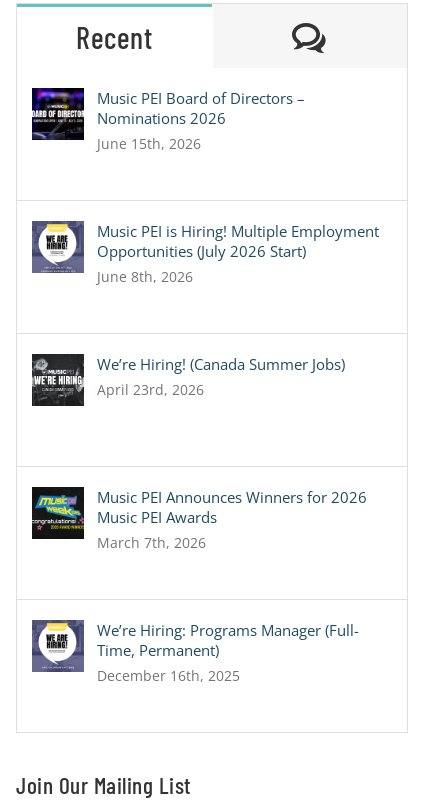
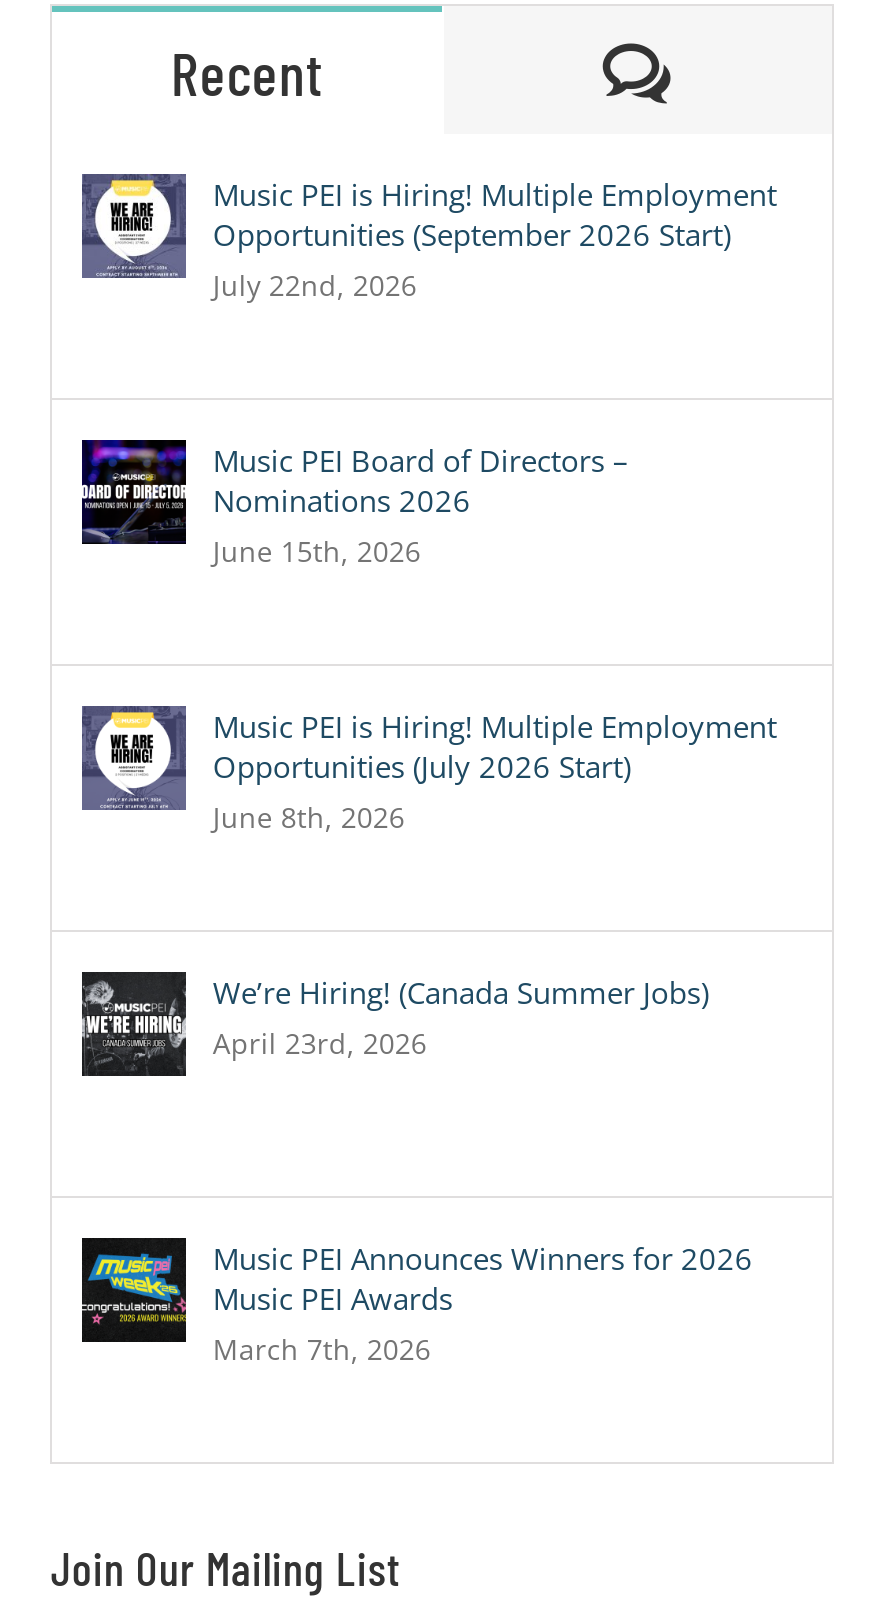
+ Music PEI is Hiring! Multiple Employment
+ Opportunities (September 2026 Start)
+ July 22nd, 2026

moved down: [image] | Music PEI Board of Directors – | Nominations 2026 | ... | Music PEI Awards | March 7th, 2026

moved up: [image]

- We’re Hiring: Programs Manager (Full-
- Time, Permanent)
- December 16th, 2025
